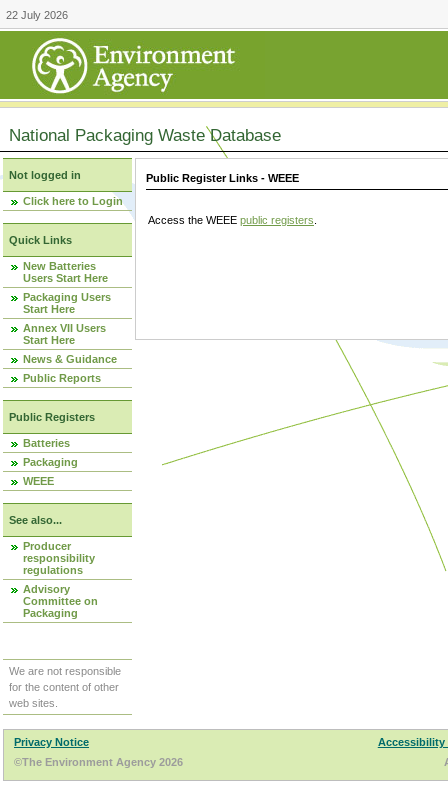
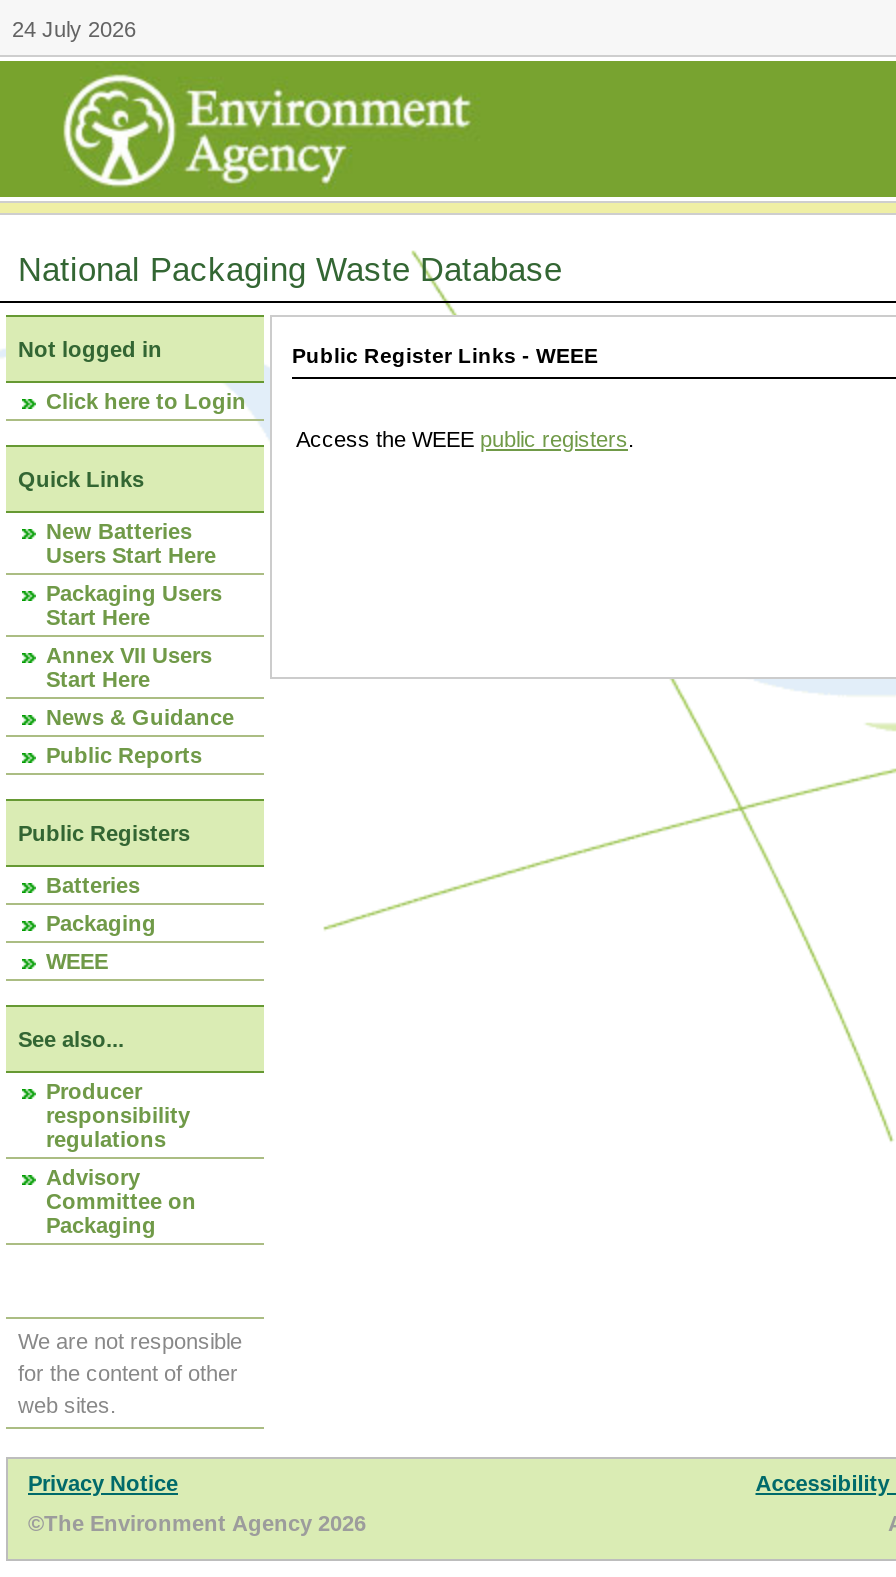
- 22 July 2026
+ 24 July 2026
